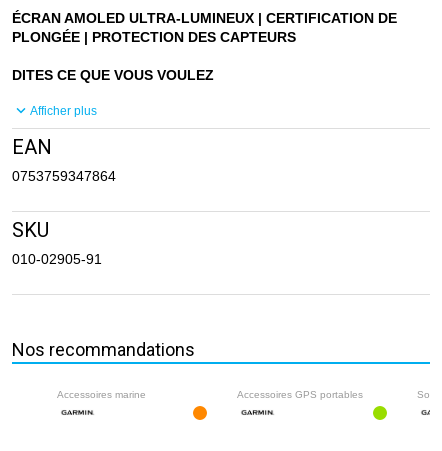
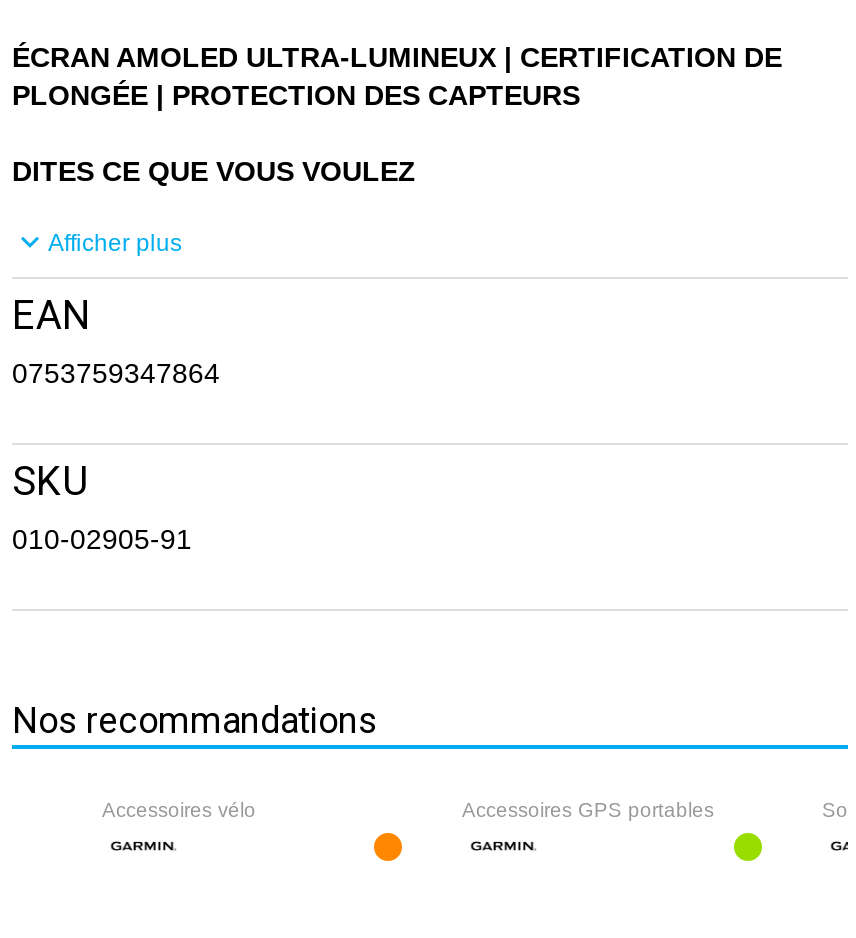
- Accessoires marine
+ Accessoires vélo
